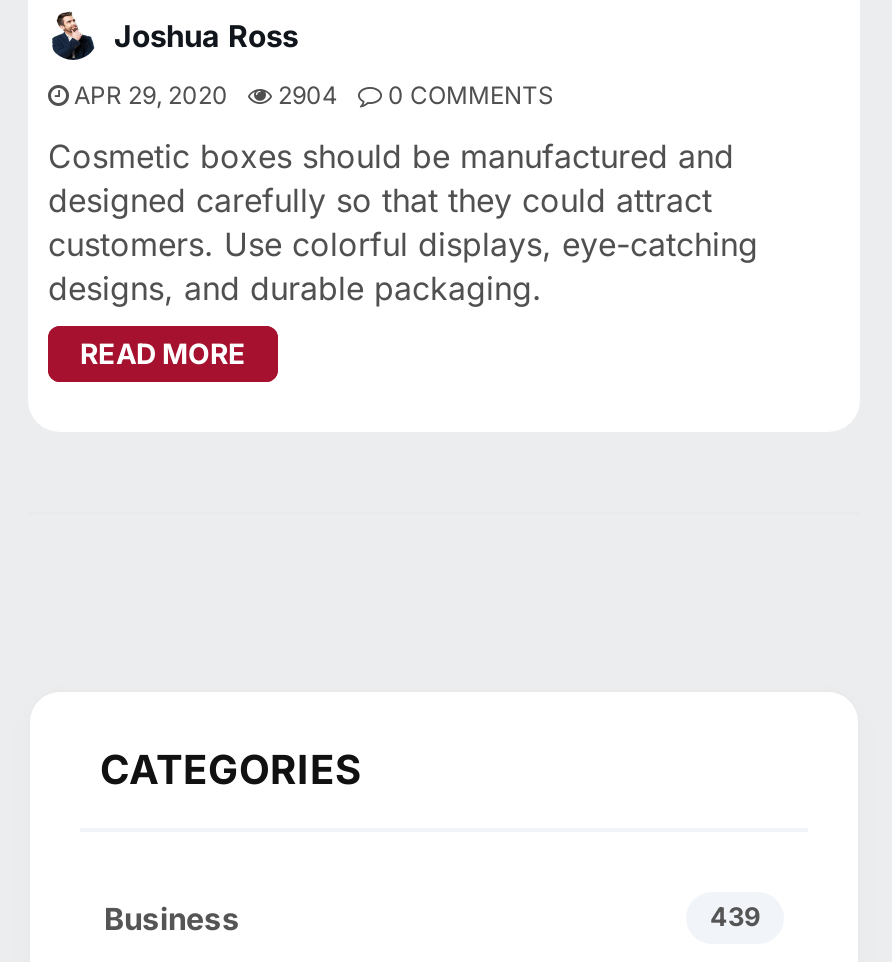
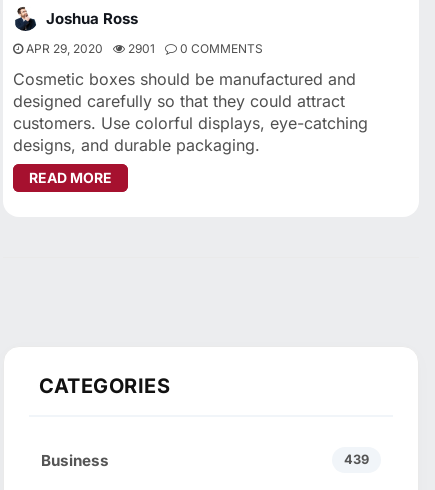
- APR 29, 2020 2904 0 COMMENTS
+ APR 29, 2020 2901 0 COMMENTS
